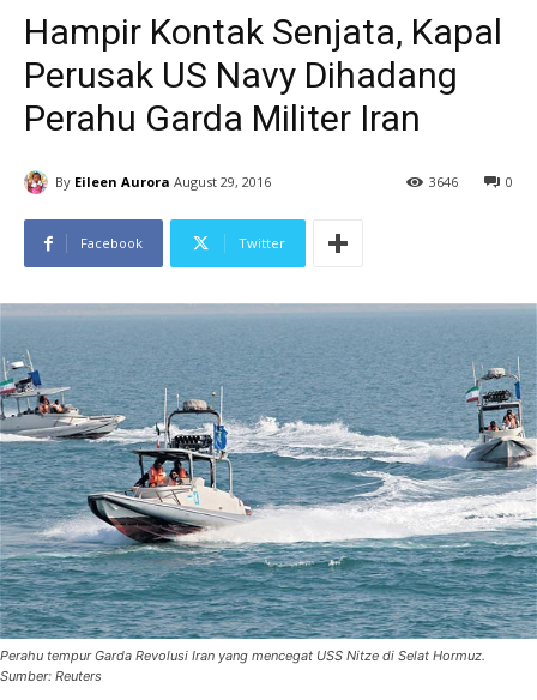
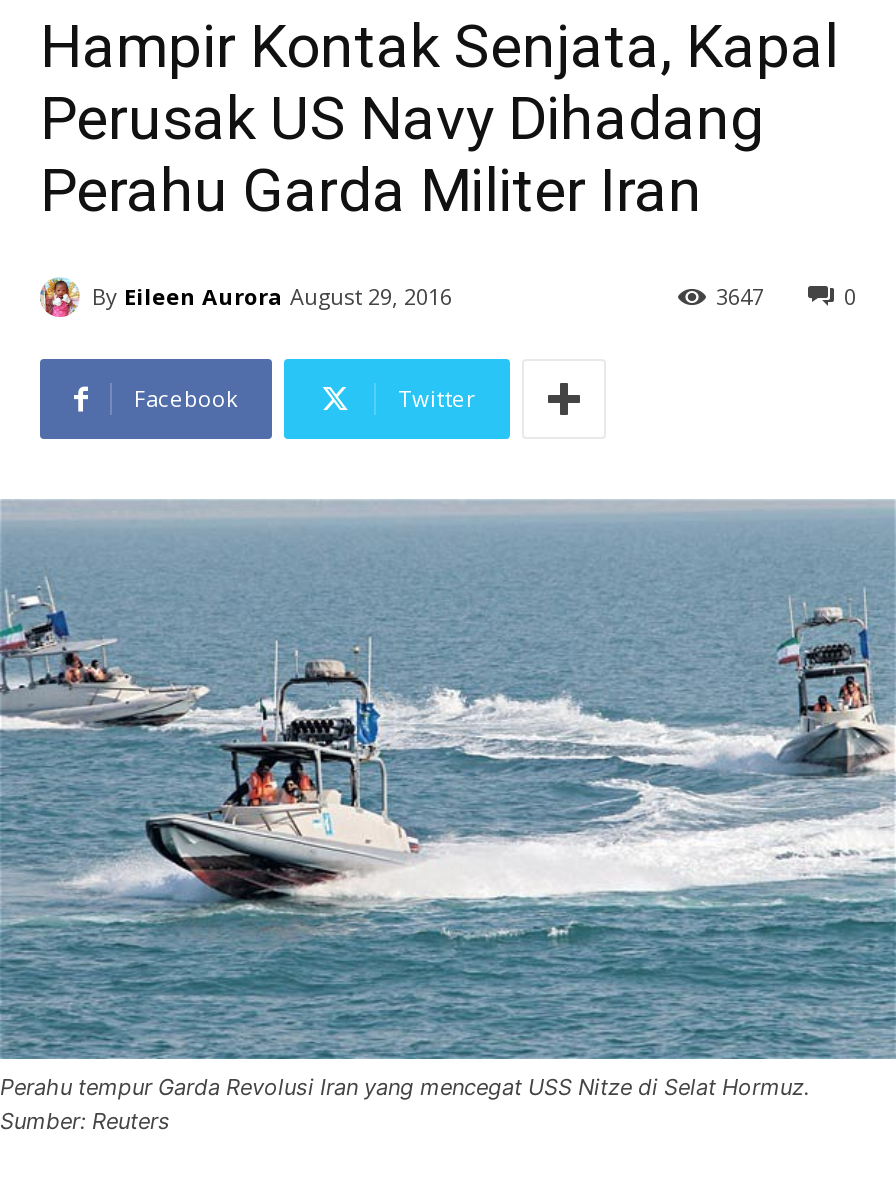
- 3646
+ 3647
